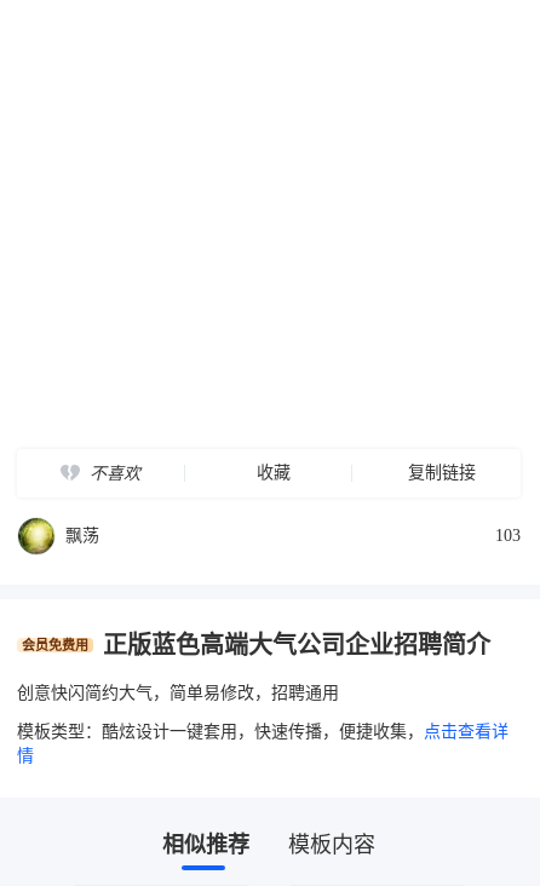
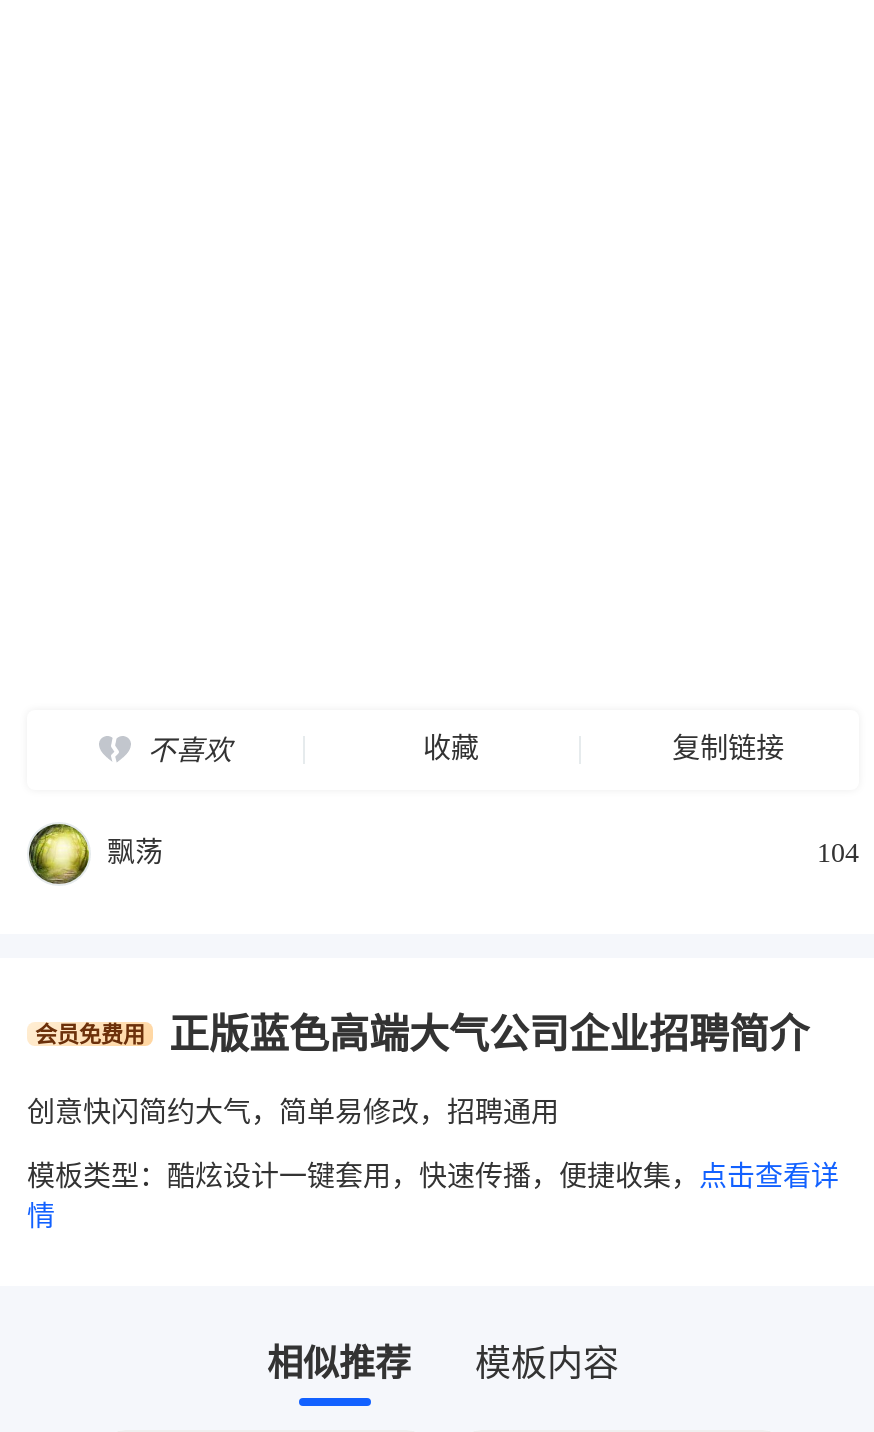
- 103
+ 104
